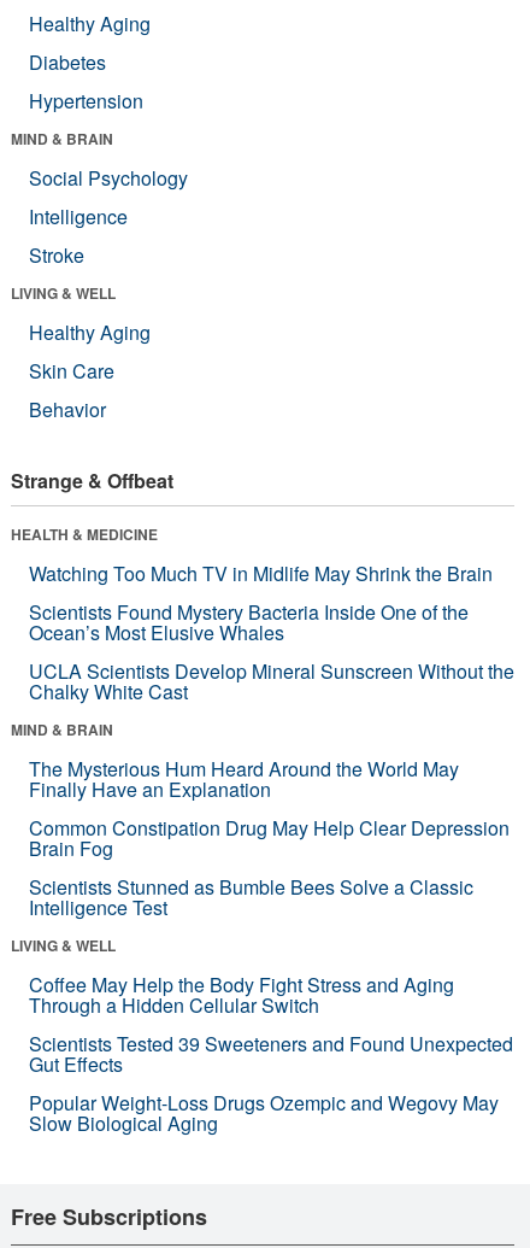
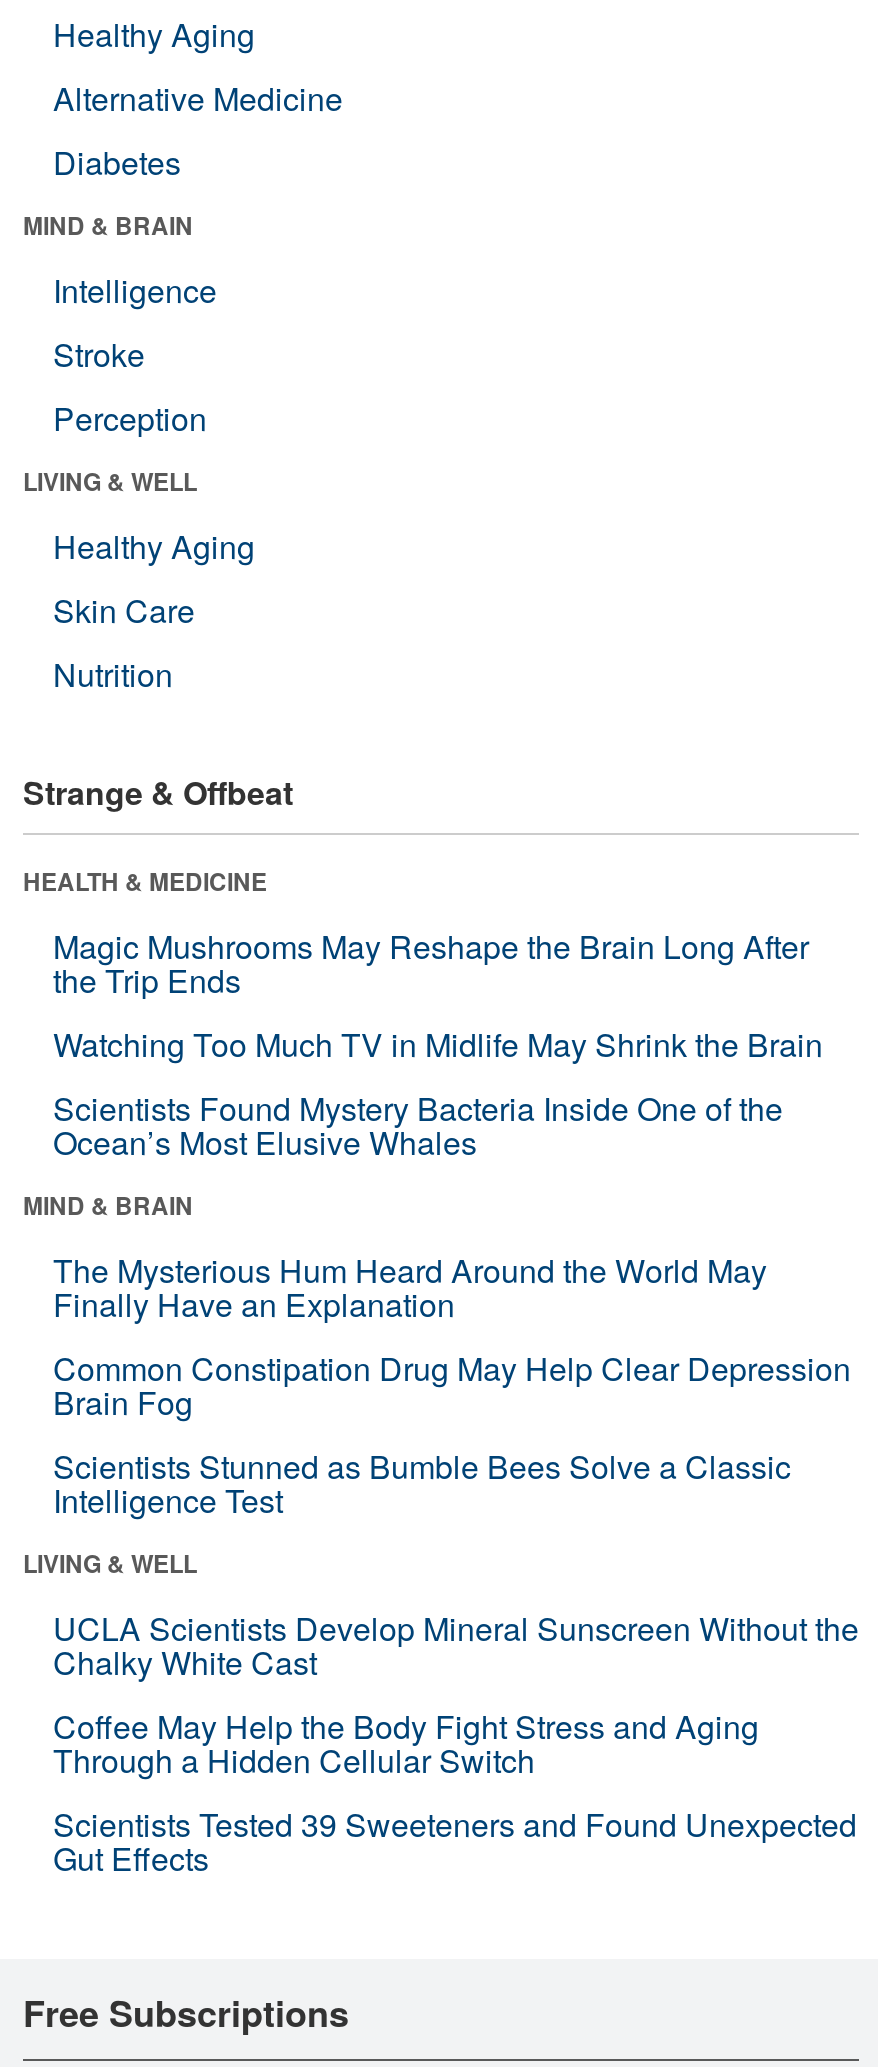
+ Alternative Medicine

moved down: Diabetes

- Hypertension

- Social Psychology

moved up: Intelligence | Stroke

+ Perception

- Behavior
+ Nutrition

+ Magic Mushrooms May Reshape the Brain Long After
+ the Trip Ends

moved down: Watching Too Much TV in Midlife May Shrink the Brain | Scientists Found Mystery Bacteria Inside One of the | Ocean’s Most Elusive Whales

moved down: UCLA Scientists Develop Mineral Sunscreen Without the | Chalky White Cast

moved down: Coffee May Help the Body Fight Stress and Aging | Through a Hidden Cellular Switch | Scientists Tested 39 Sweeteners and Found Unexpected | Gut Effects

- Popular Weight-Loss Drugs Ozempic and Wegovy May
- Slow Biological Aging
